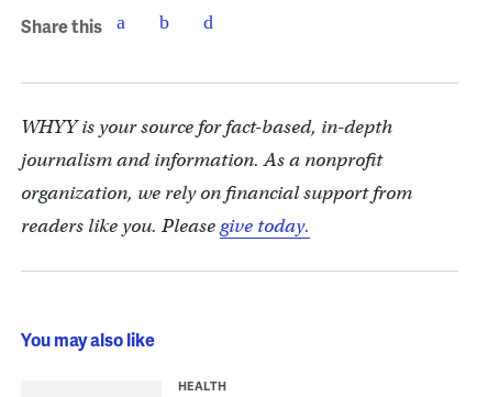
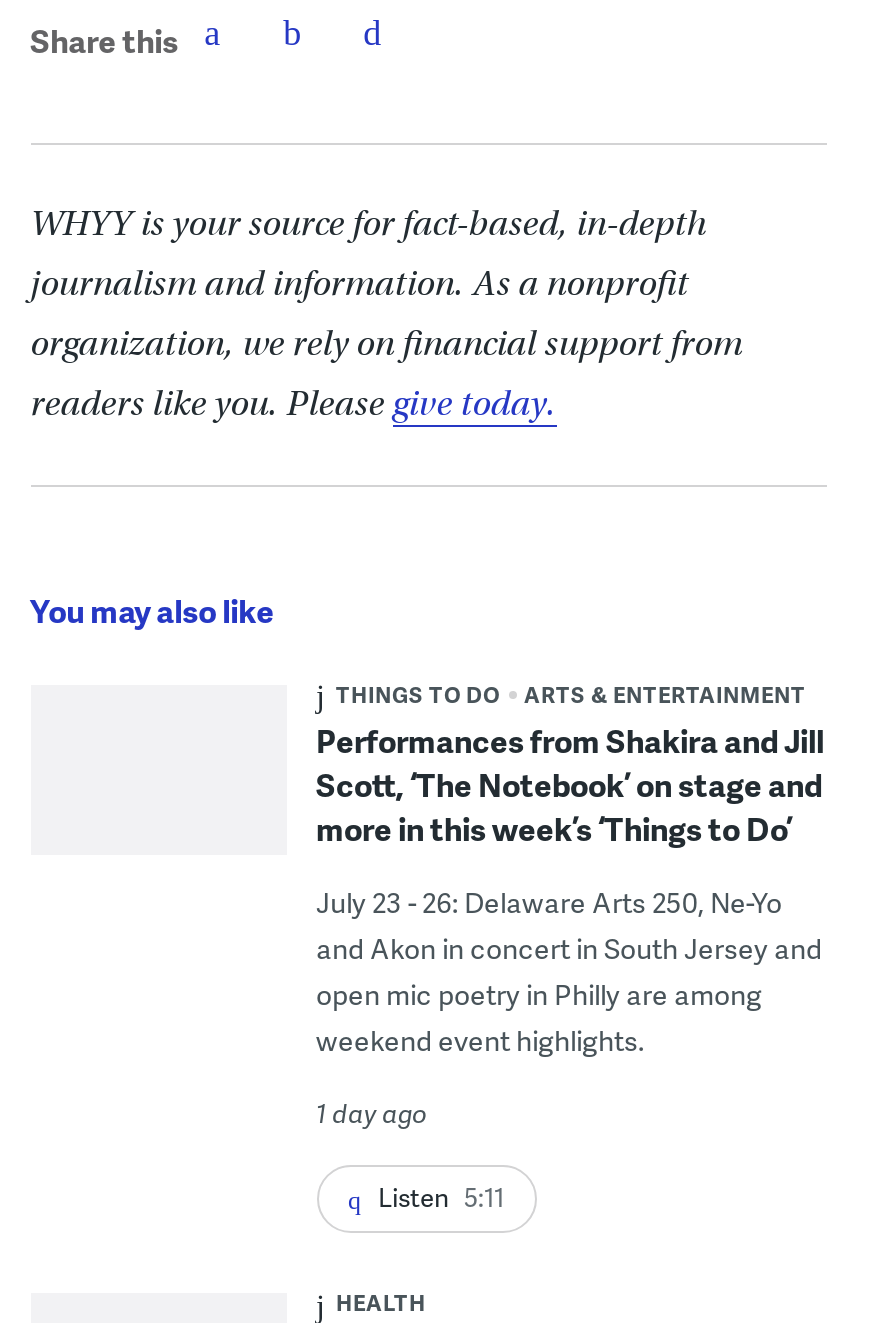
+ THINGS TO DO
+ ARTS & ENTERTAINMENT
+ Performances from Shakira and Jill
+ Scott, ‘The Notebook’ on stage and
+ more in this week’s ‘Things to Do’
+ July 23 - 26: Delaware Arts 250, Ne-Yo
+ and Akon in concert in South Jersey and
+ open mic poetry in Philly are among
+ weekend event highlights.
+ 1 day ago
+ Listen 5:11
